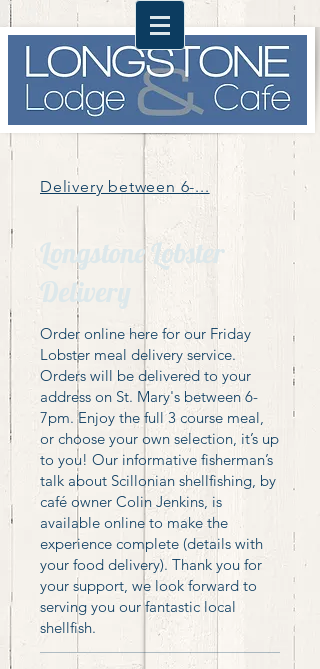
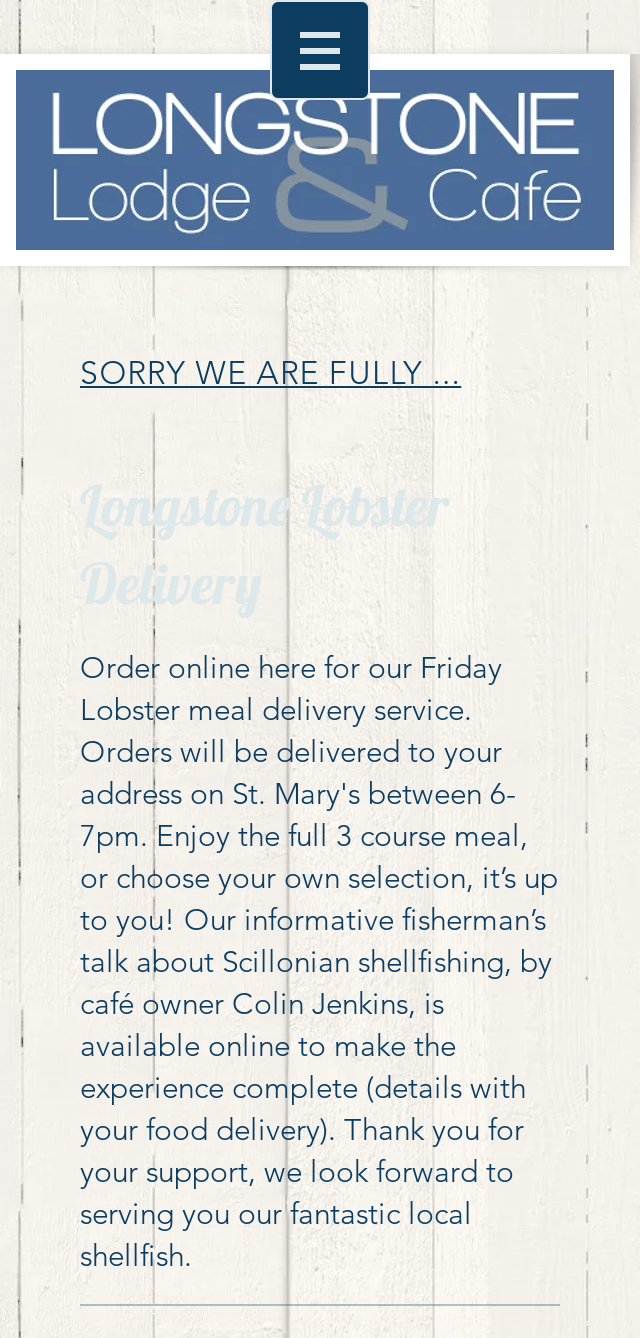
- Delivery between 6-...
+ SORRY WE ARE FULLY ...
